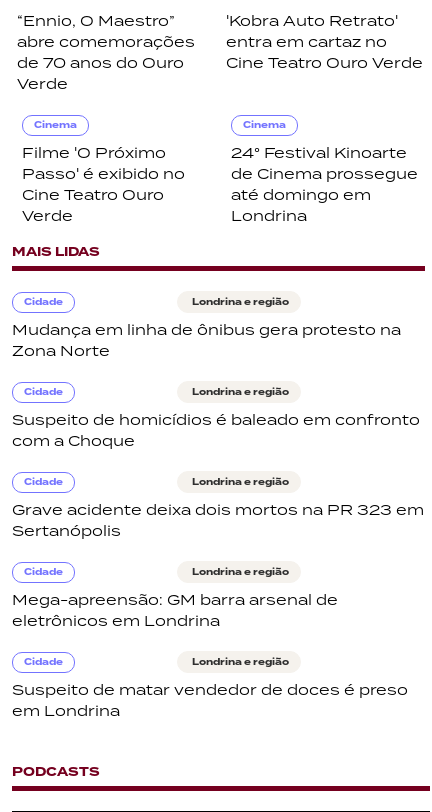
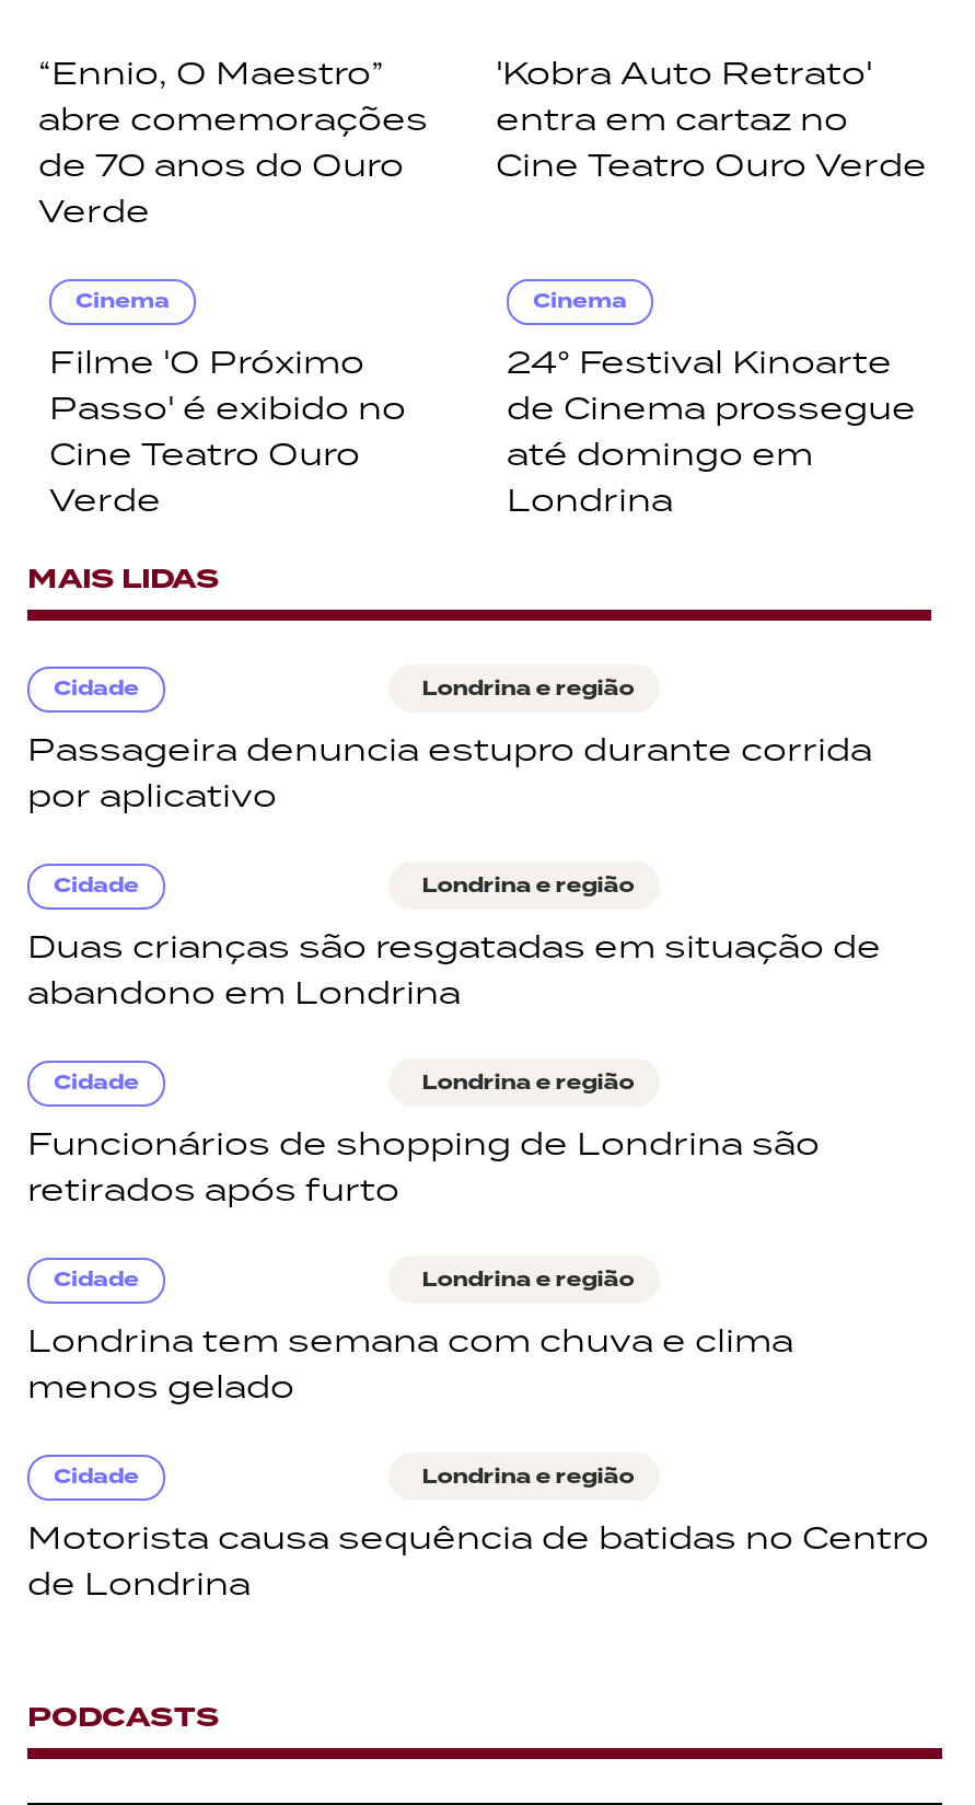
- Mudança em linha de ônibus gera protesto na
- Zona Norte
+ Passageira denuncia estupro durante corrida
+ por aplicativo

- Suspeito de homicídios é baleado em confronto
- com a Choque
+ Duas crianças são resgatadas em situação de
+ abandono em Londrina

- Grave acidente deixa dois mortos na PR 323 em
- Sertanópolis
+ Funcionários de shopping de Londrina são
+ retirados após furto

- Mega-apreensão: GM barra arsenal de
- eletrônicos em Londrina
+ Londrina tem semana com chuva e clima
+ menos gelado

- Suspeito de matar vendedor de doces é preso
- em Londrina
+ Motorista causa sequência de batidas no Centro
+ de Londrina
